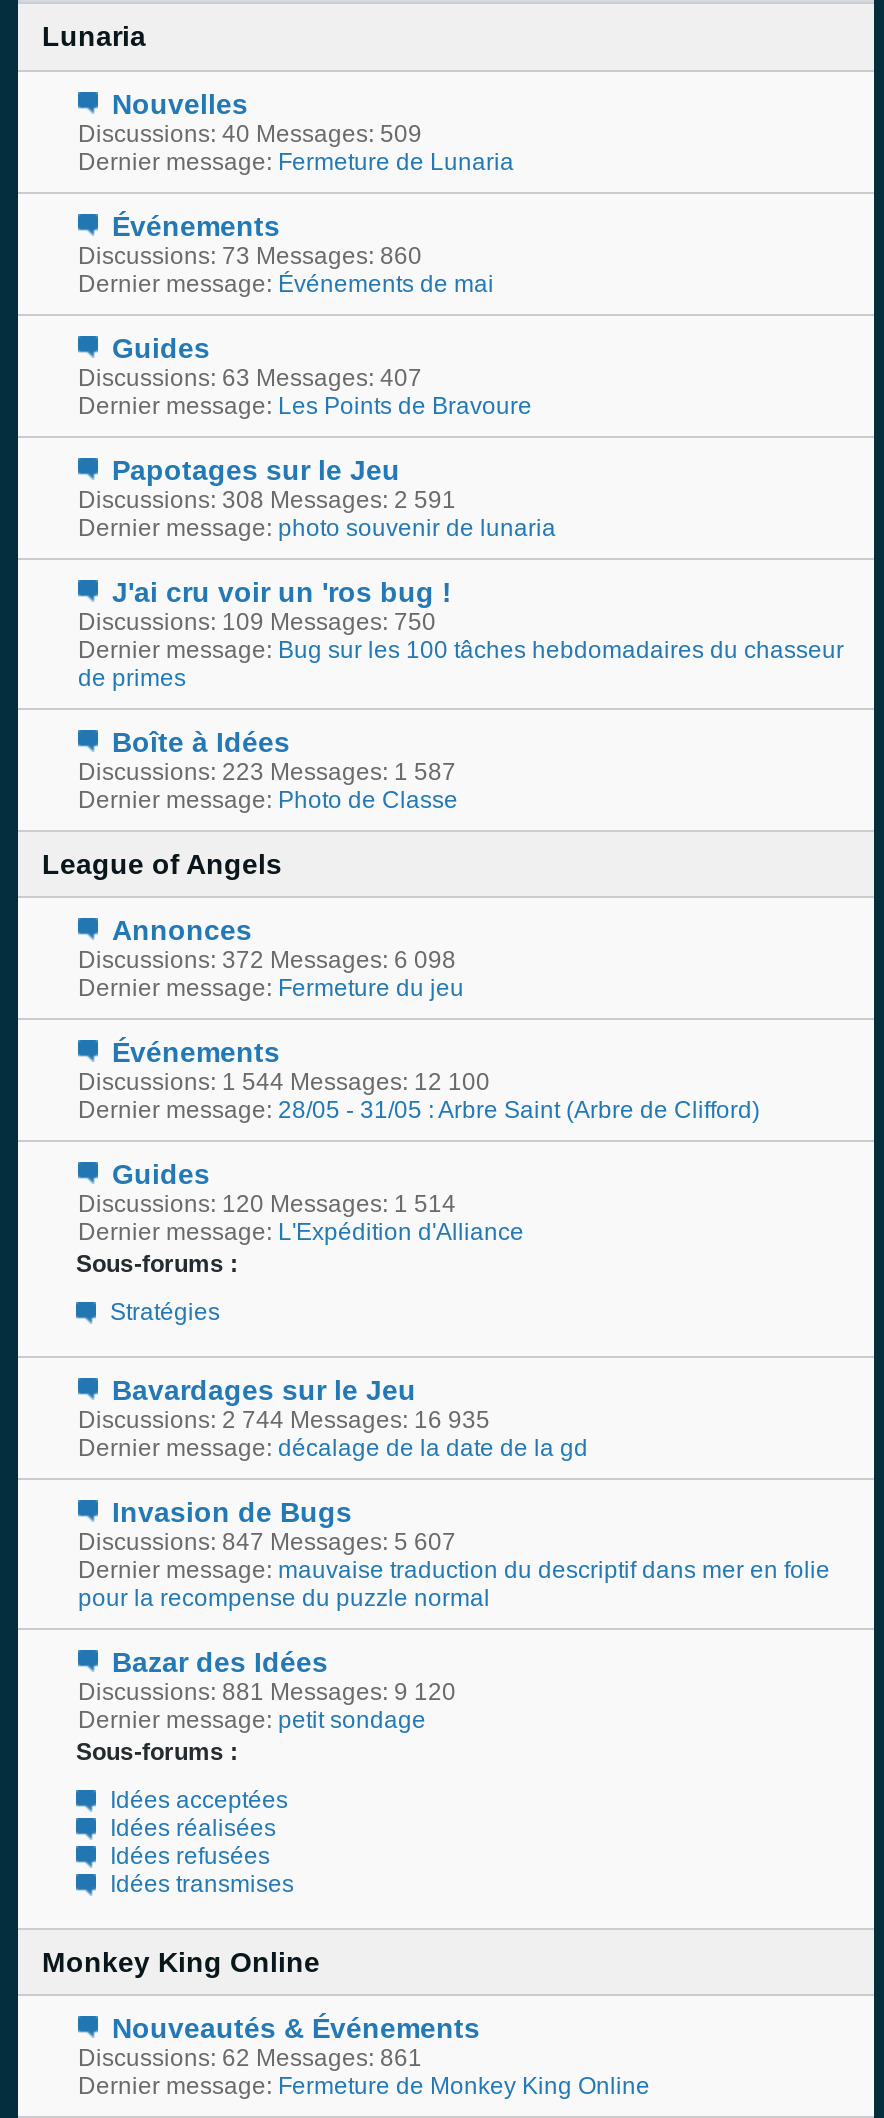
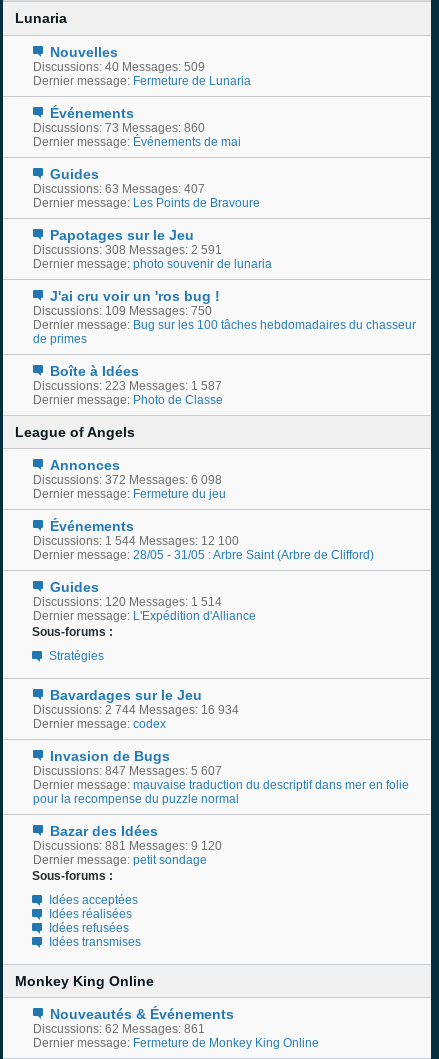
- Discussions: 2 744 Messages: 16 935
- Dernier message: décalage de la date de la gd
+ Discussions: 2 744 Messages: 16 934
+ Dernier message: codex
